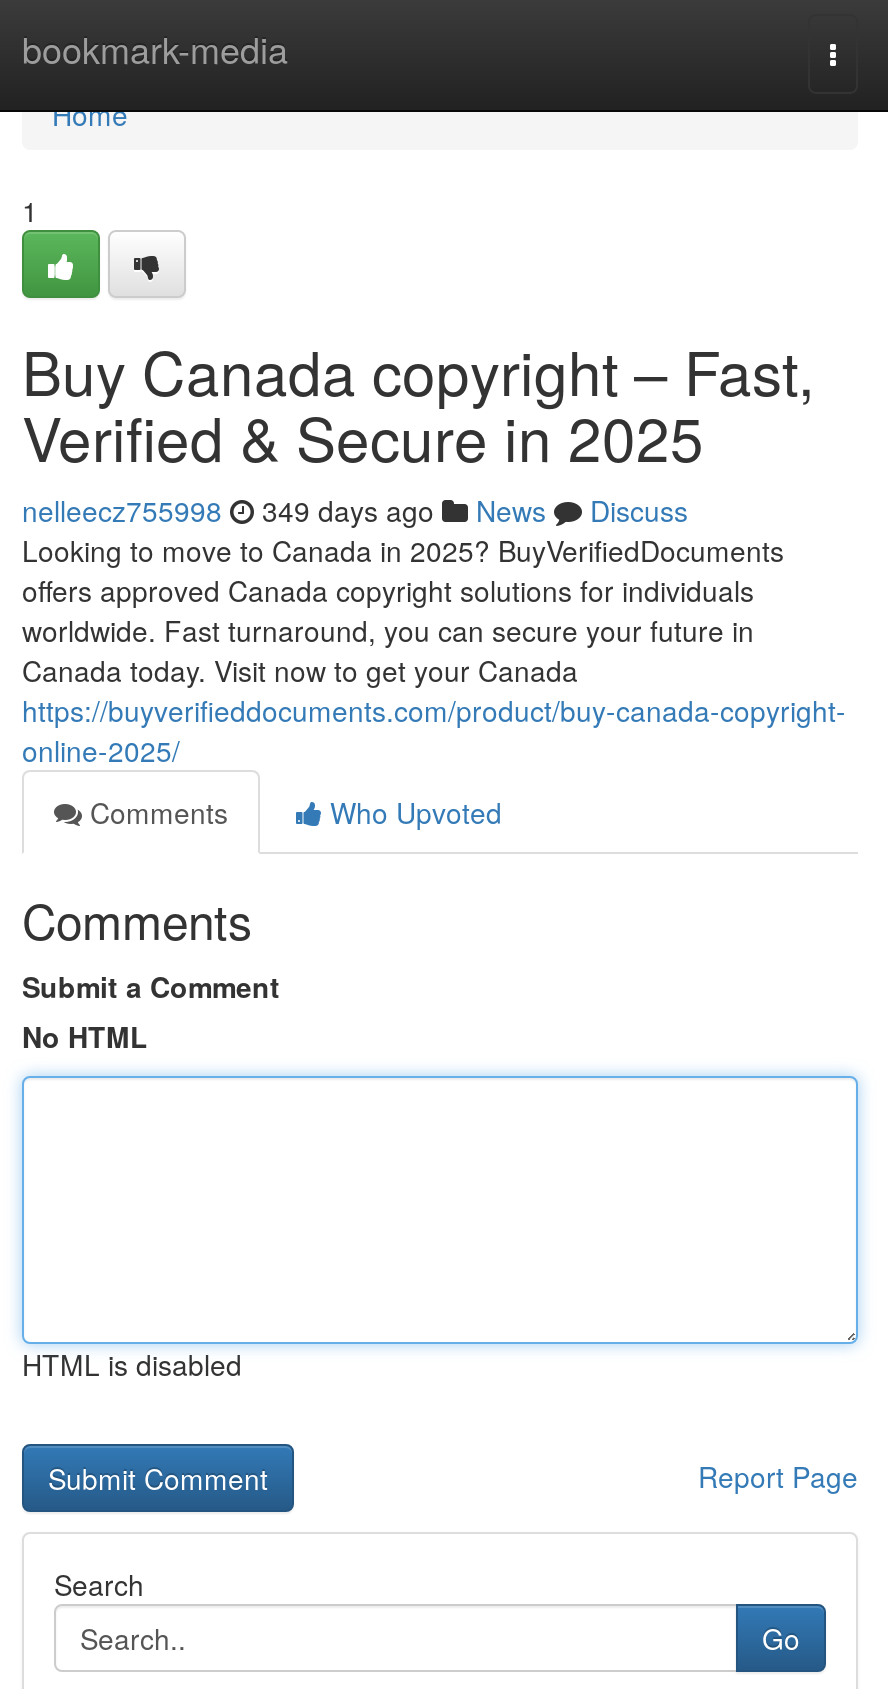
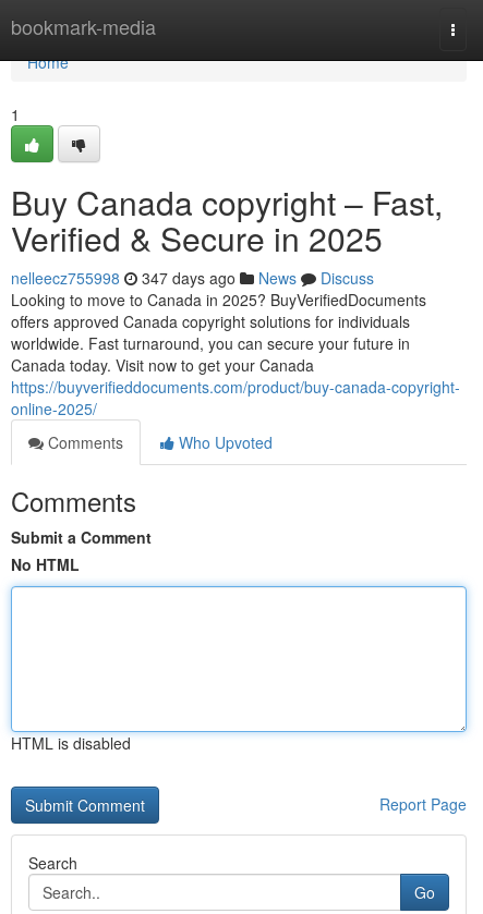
- nelleecz755998 349 days ago News Discuss
+ nelleecz755998 347 days ago News Discuss
